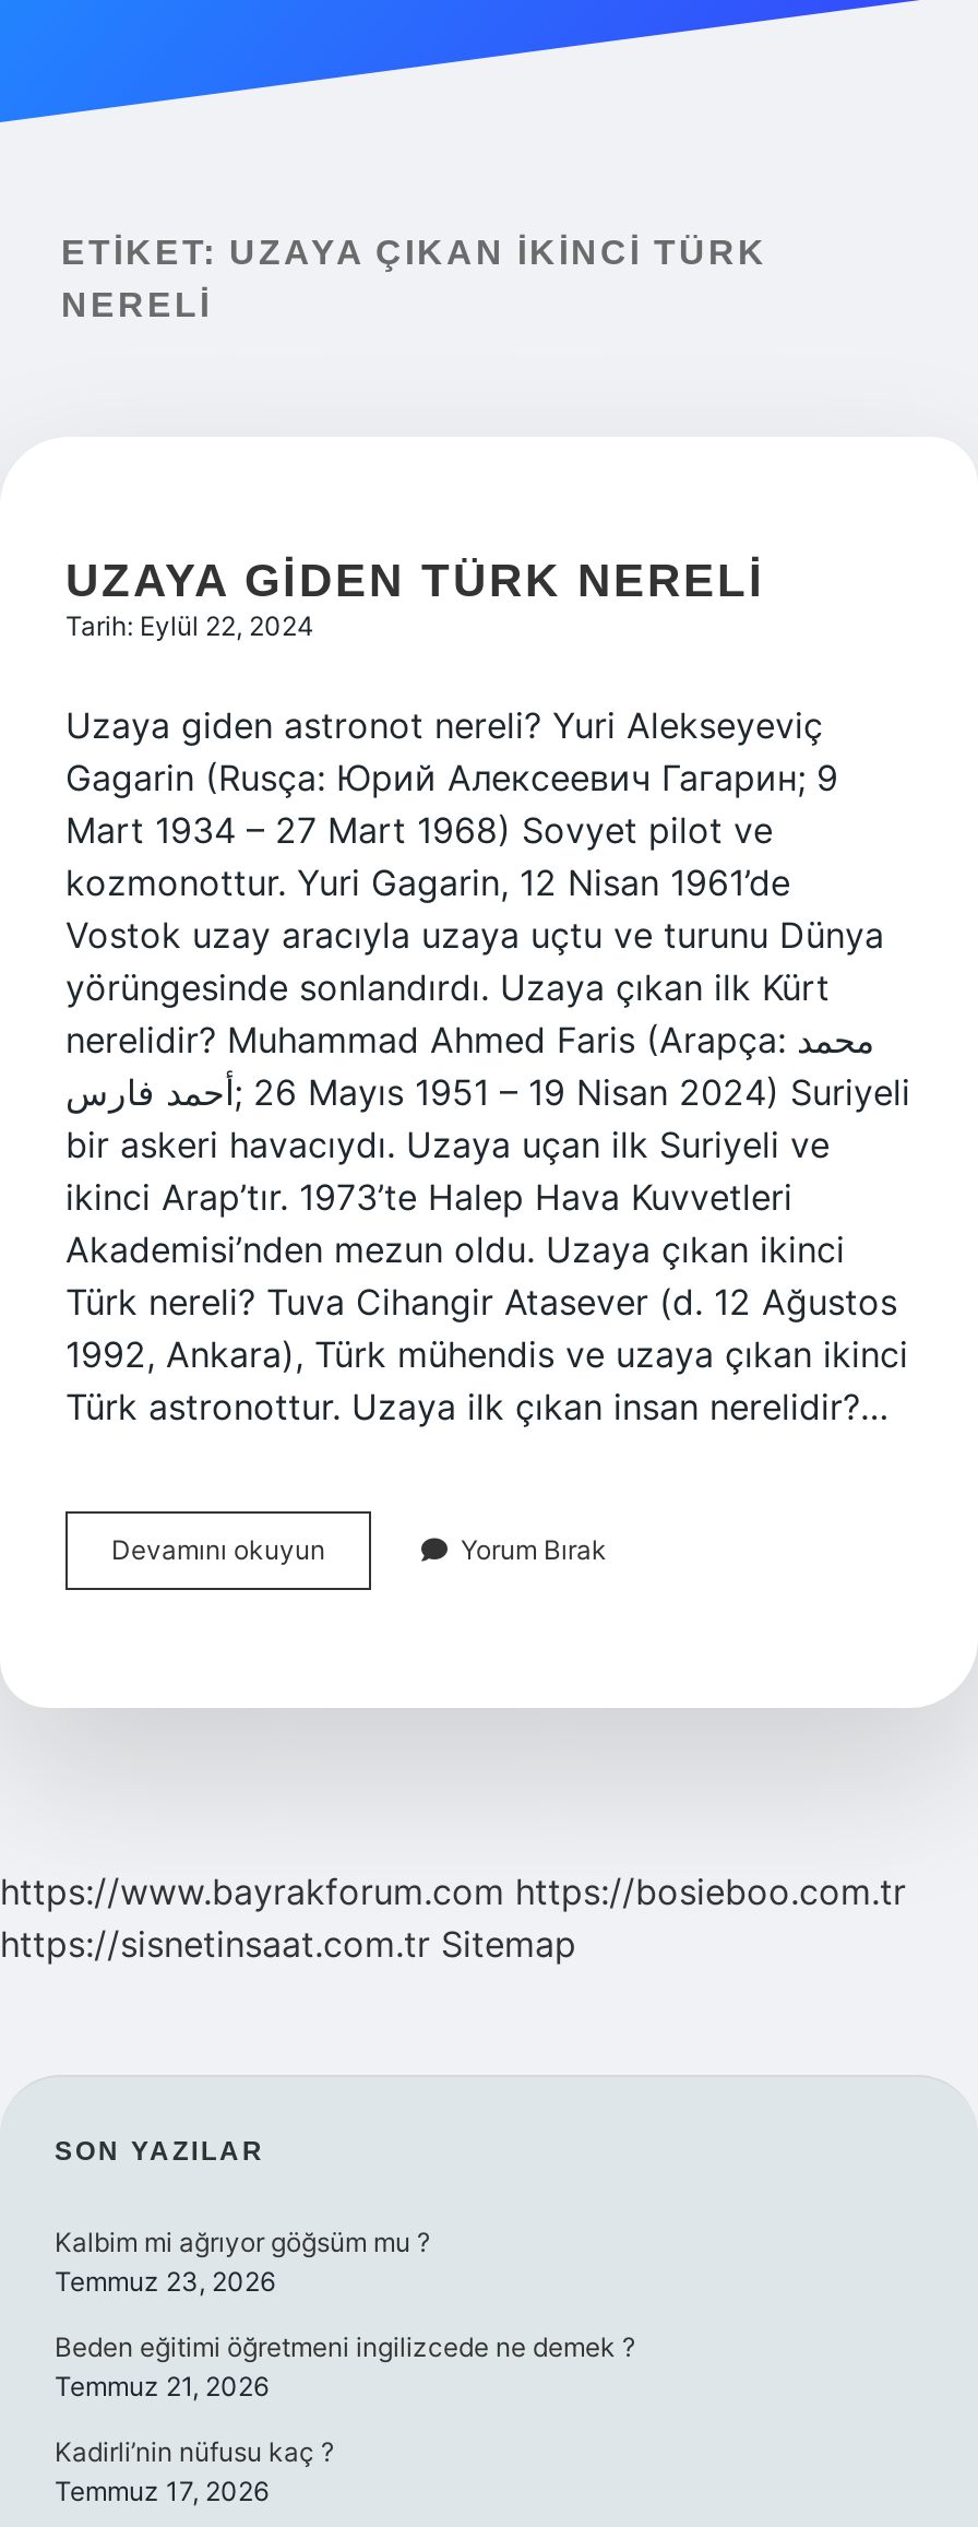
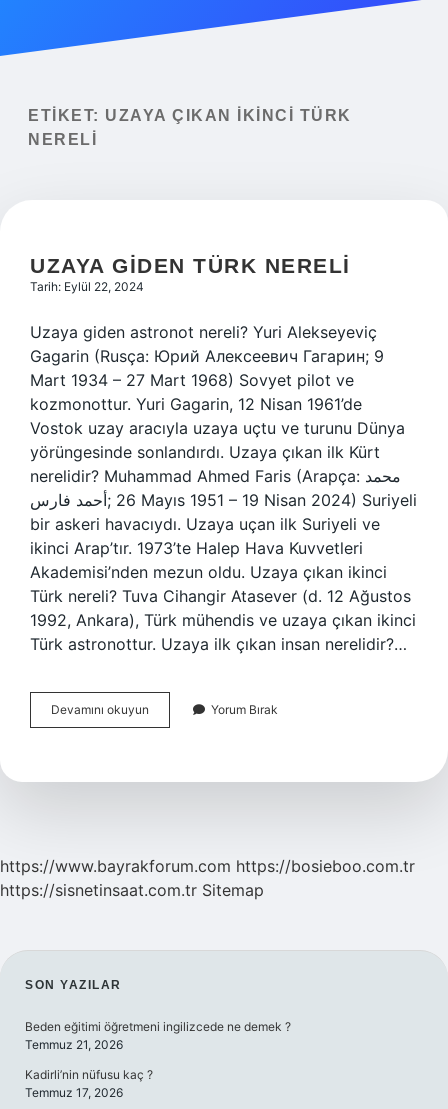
- Kalbim mi ağrıyor göğsüm mu ?
- Temmuz 23, 2026
